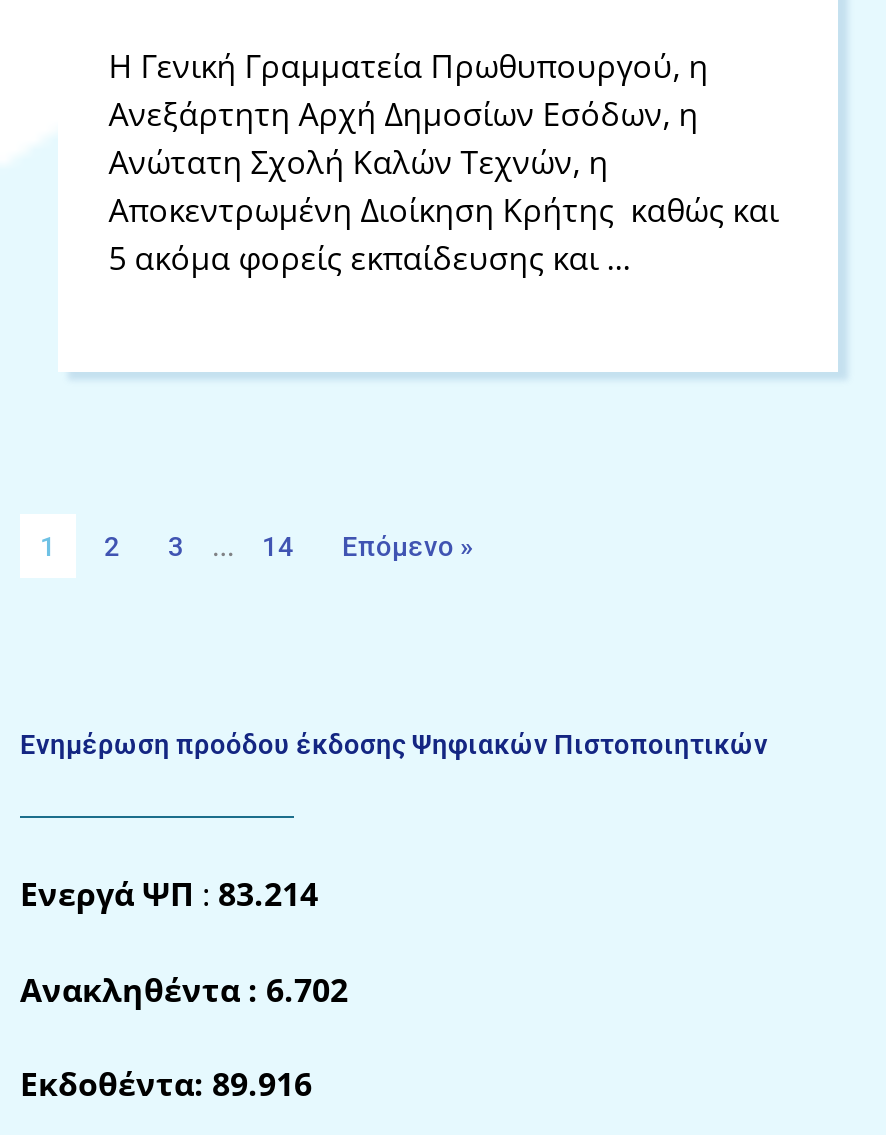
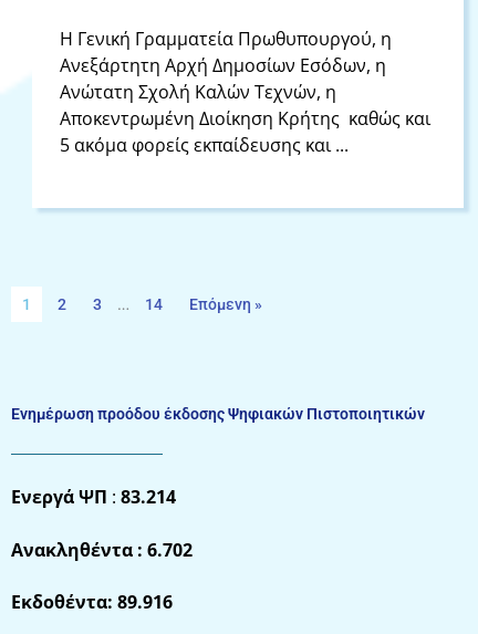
- Επόμενο »
+ Επόμενη »
